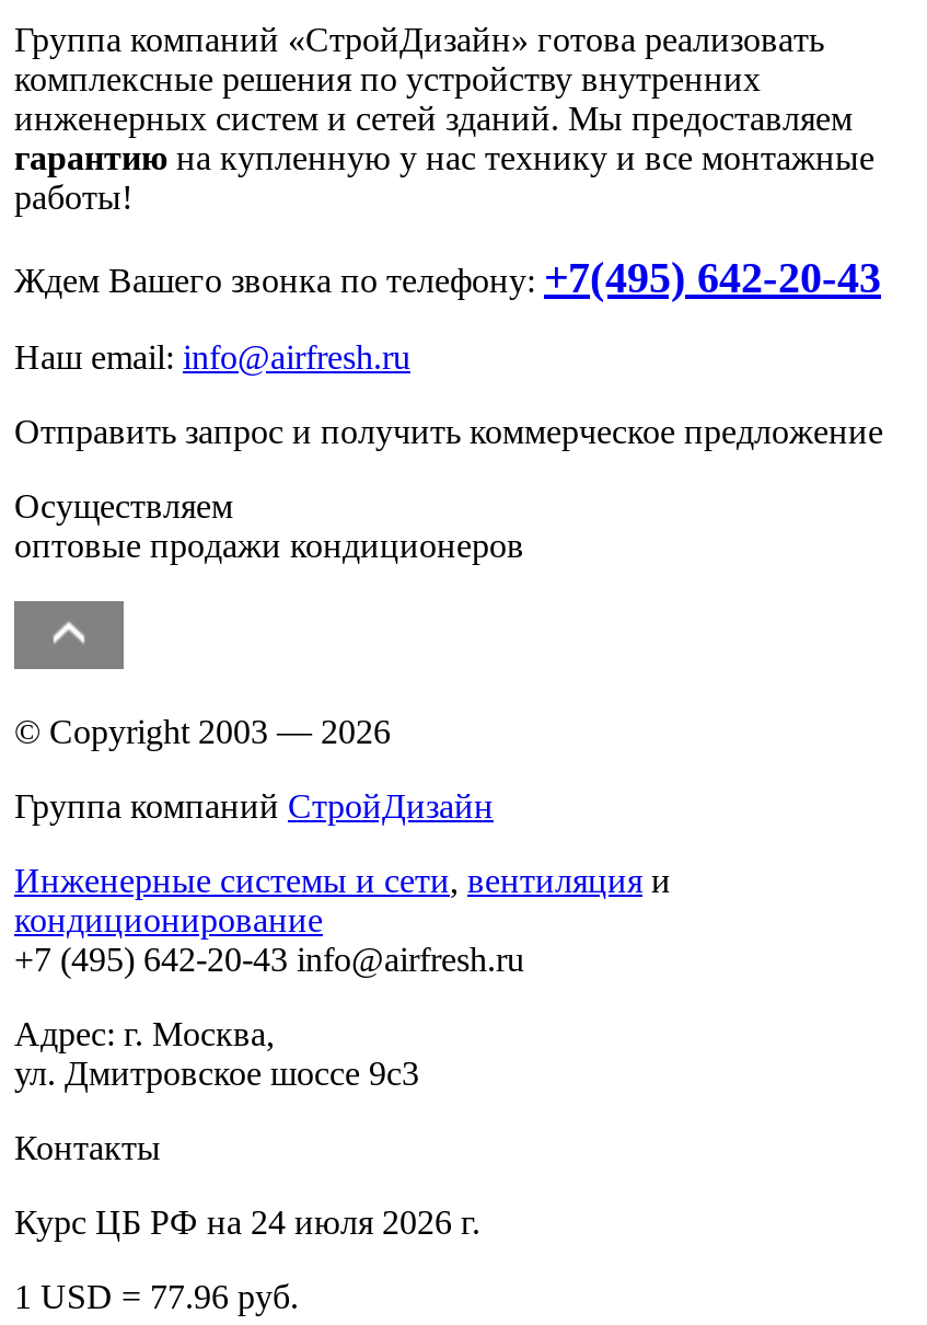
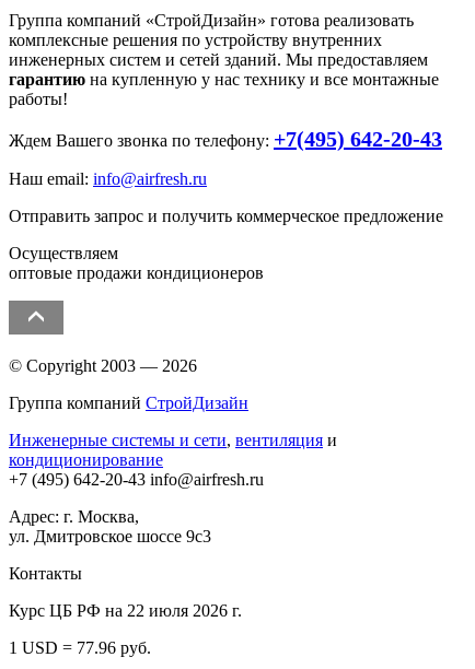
- Курс ЦБ РФ на 24 июля 2026 г.
+ Курс ЦБ РФ на 22 июля 2026 г.
